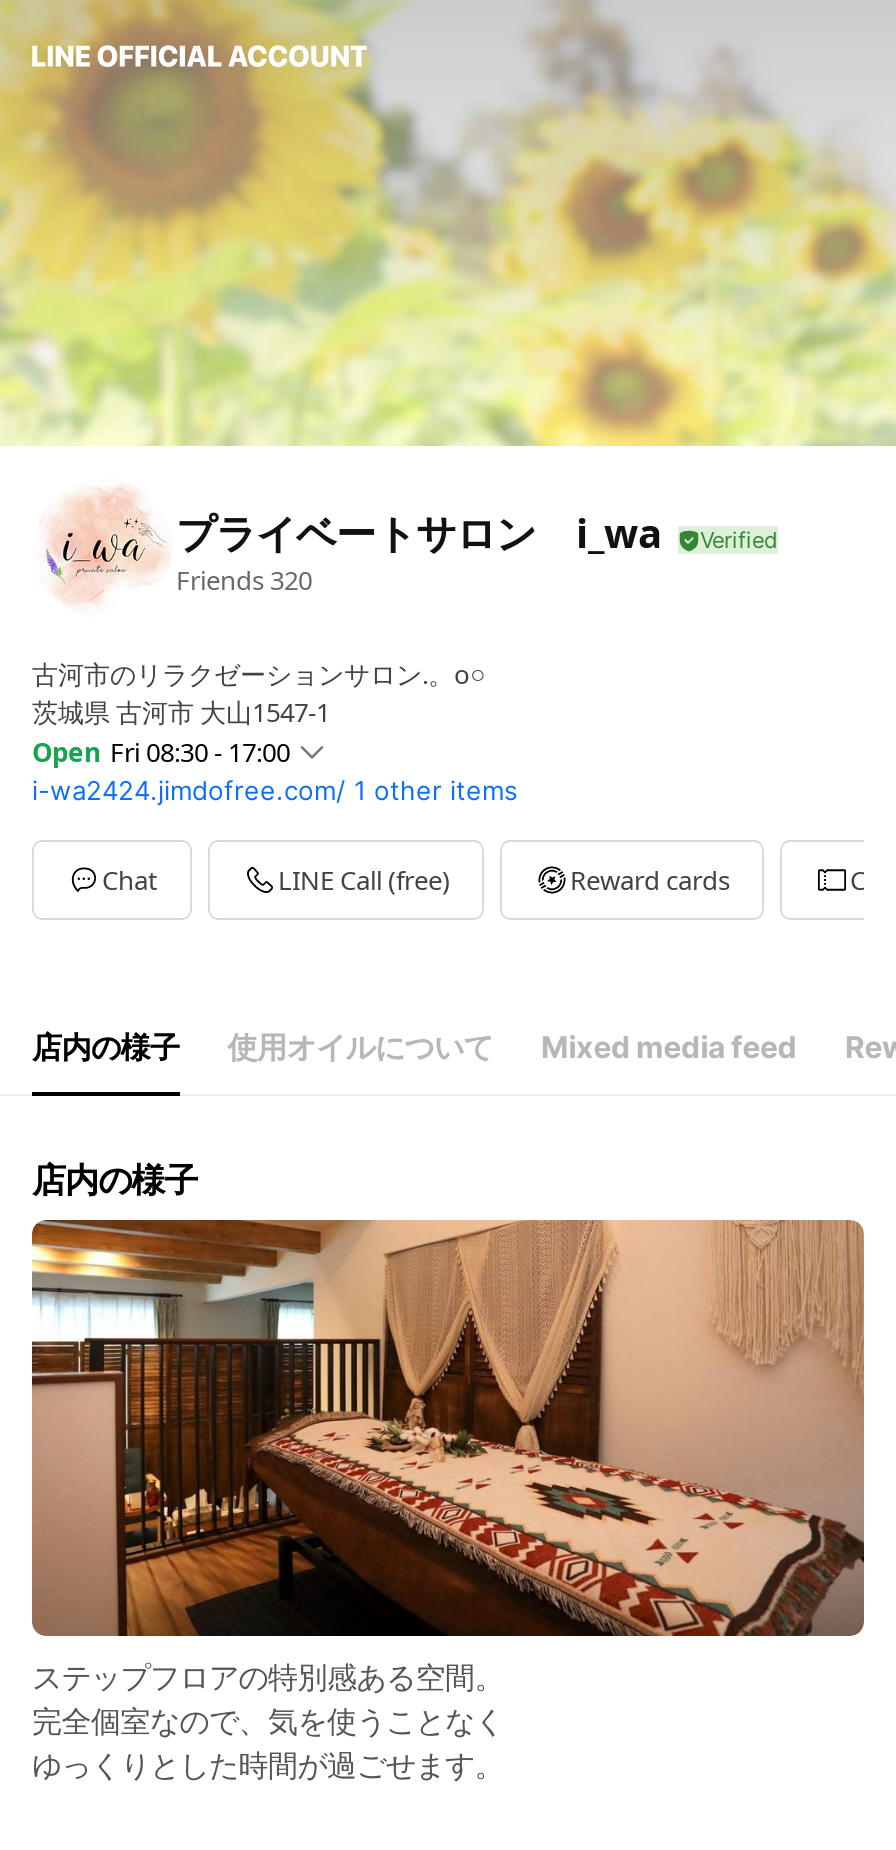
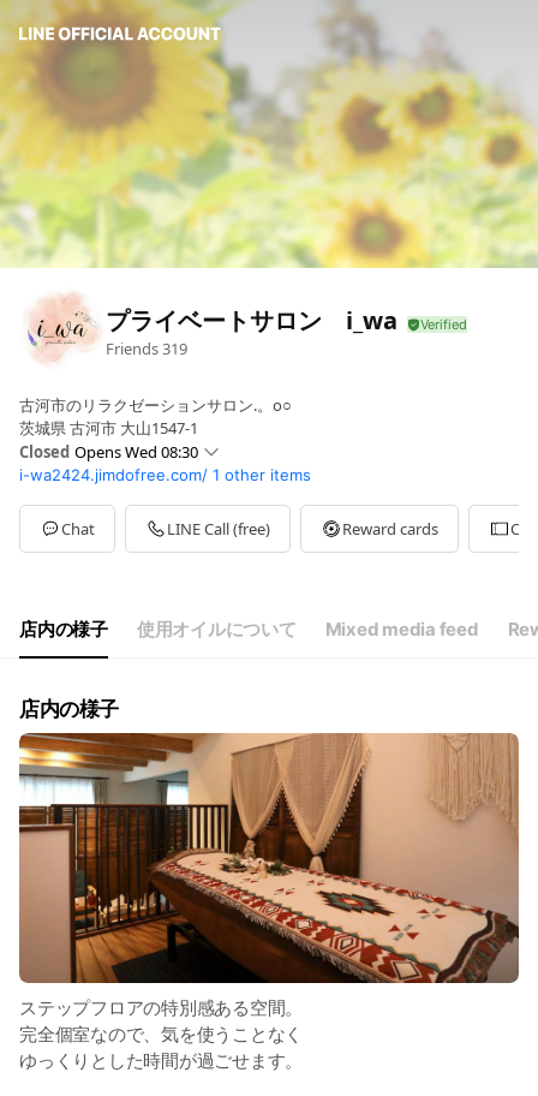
- Friends 320
+ Friends 319

- Open Fri 08:30 - 17:00
+ Closed Opens Wed 08:30
